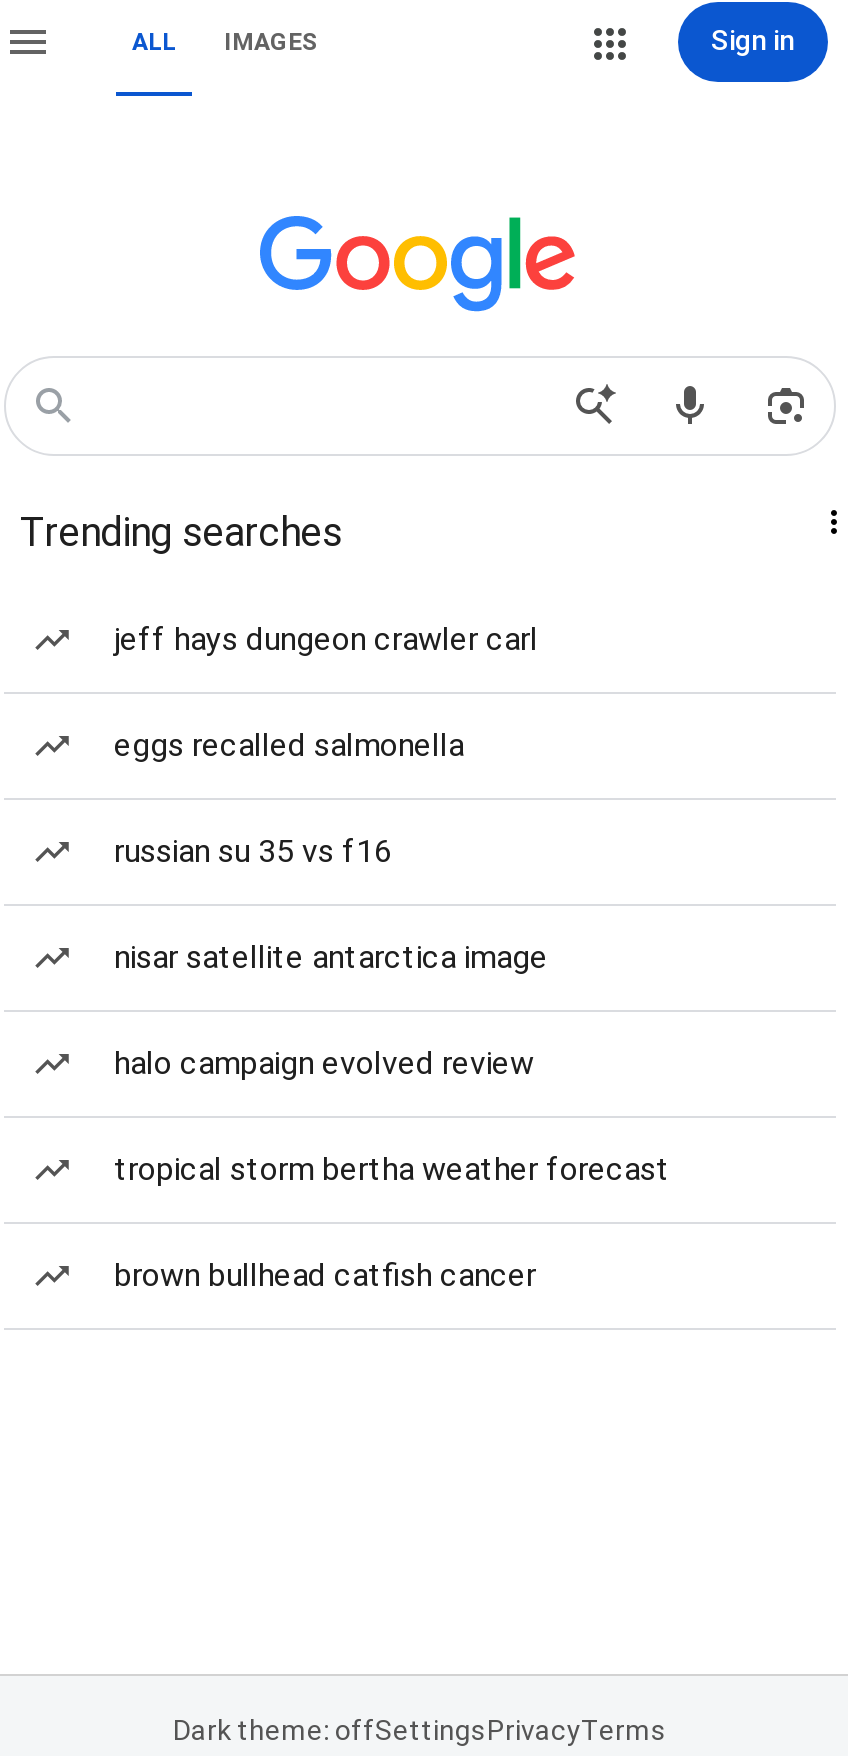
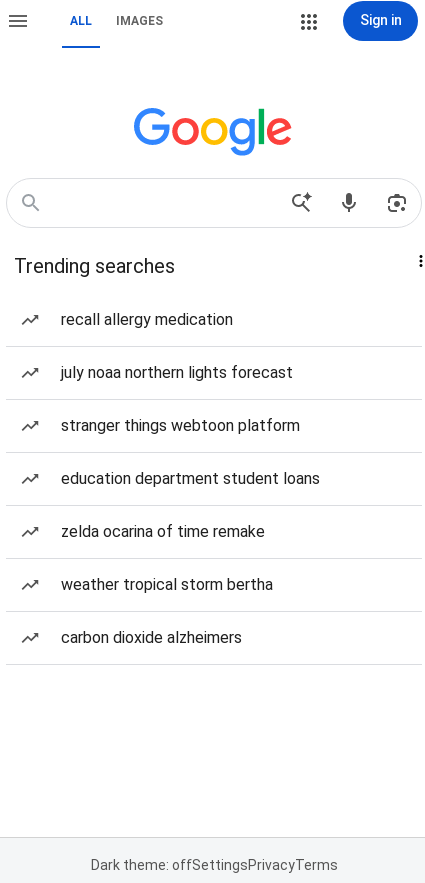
- jeff hays dungeon crawler carl
+ recall allergy medication

- eggs recalled salmonella
+ july noaa northern lights forecast

- russian su 35 vs f16
+ stranger things webtoon platform

- nisar satellite antarctica image
+ education department student loans

- halo campaign evolved review
+ zelda ocarina of time remake

- tropical storm bertha weather forecast
+ weather tropical storm bertha

- brown bullhead catfish cancer
+ carbon dioxide alzheimers
